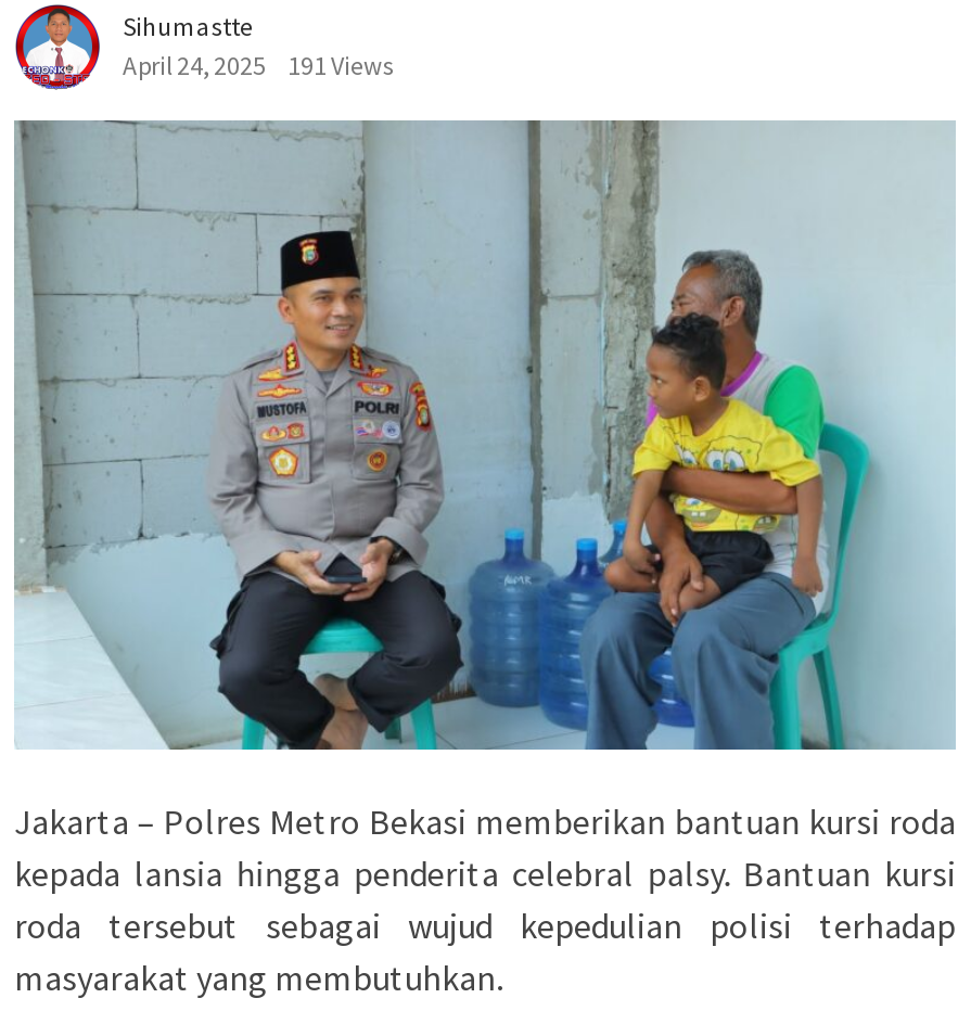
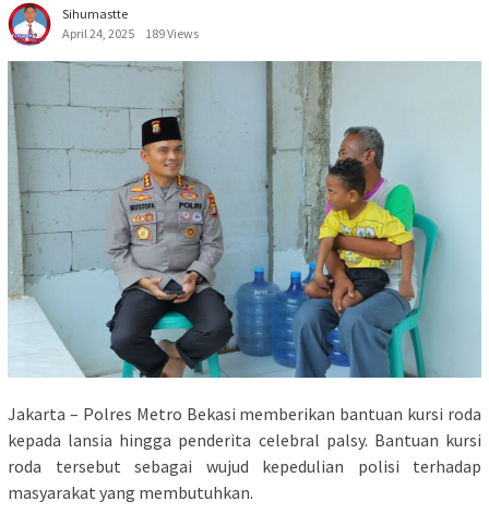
- April 24, 2025 191 Views
+ April 24, 2025 189 Views
